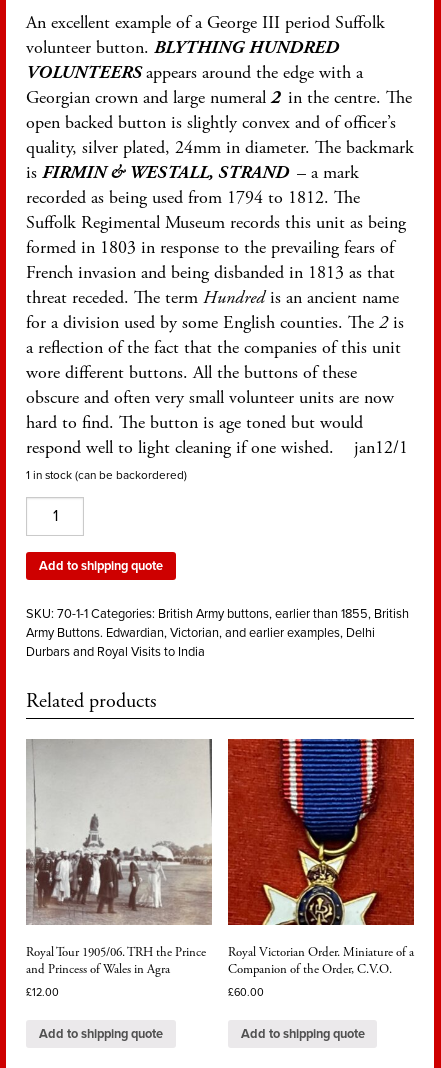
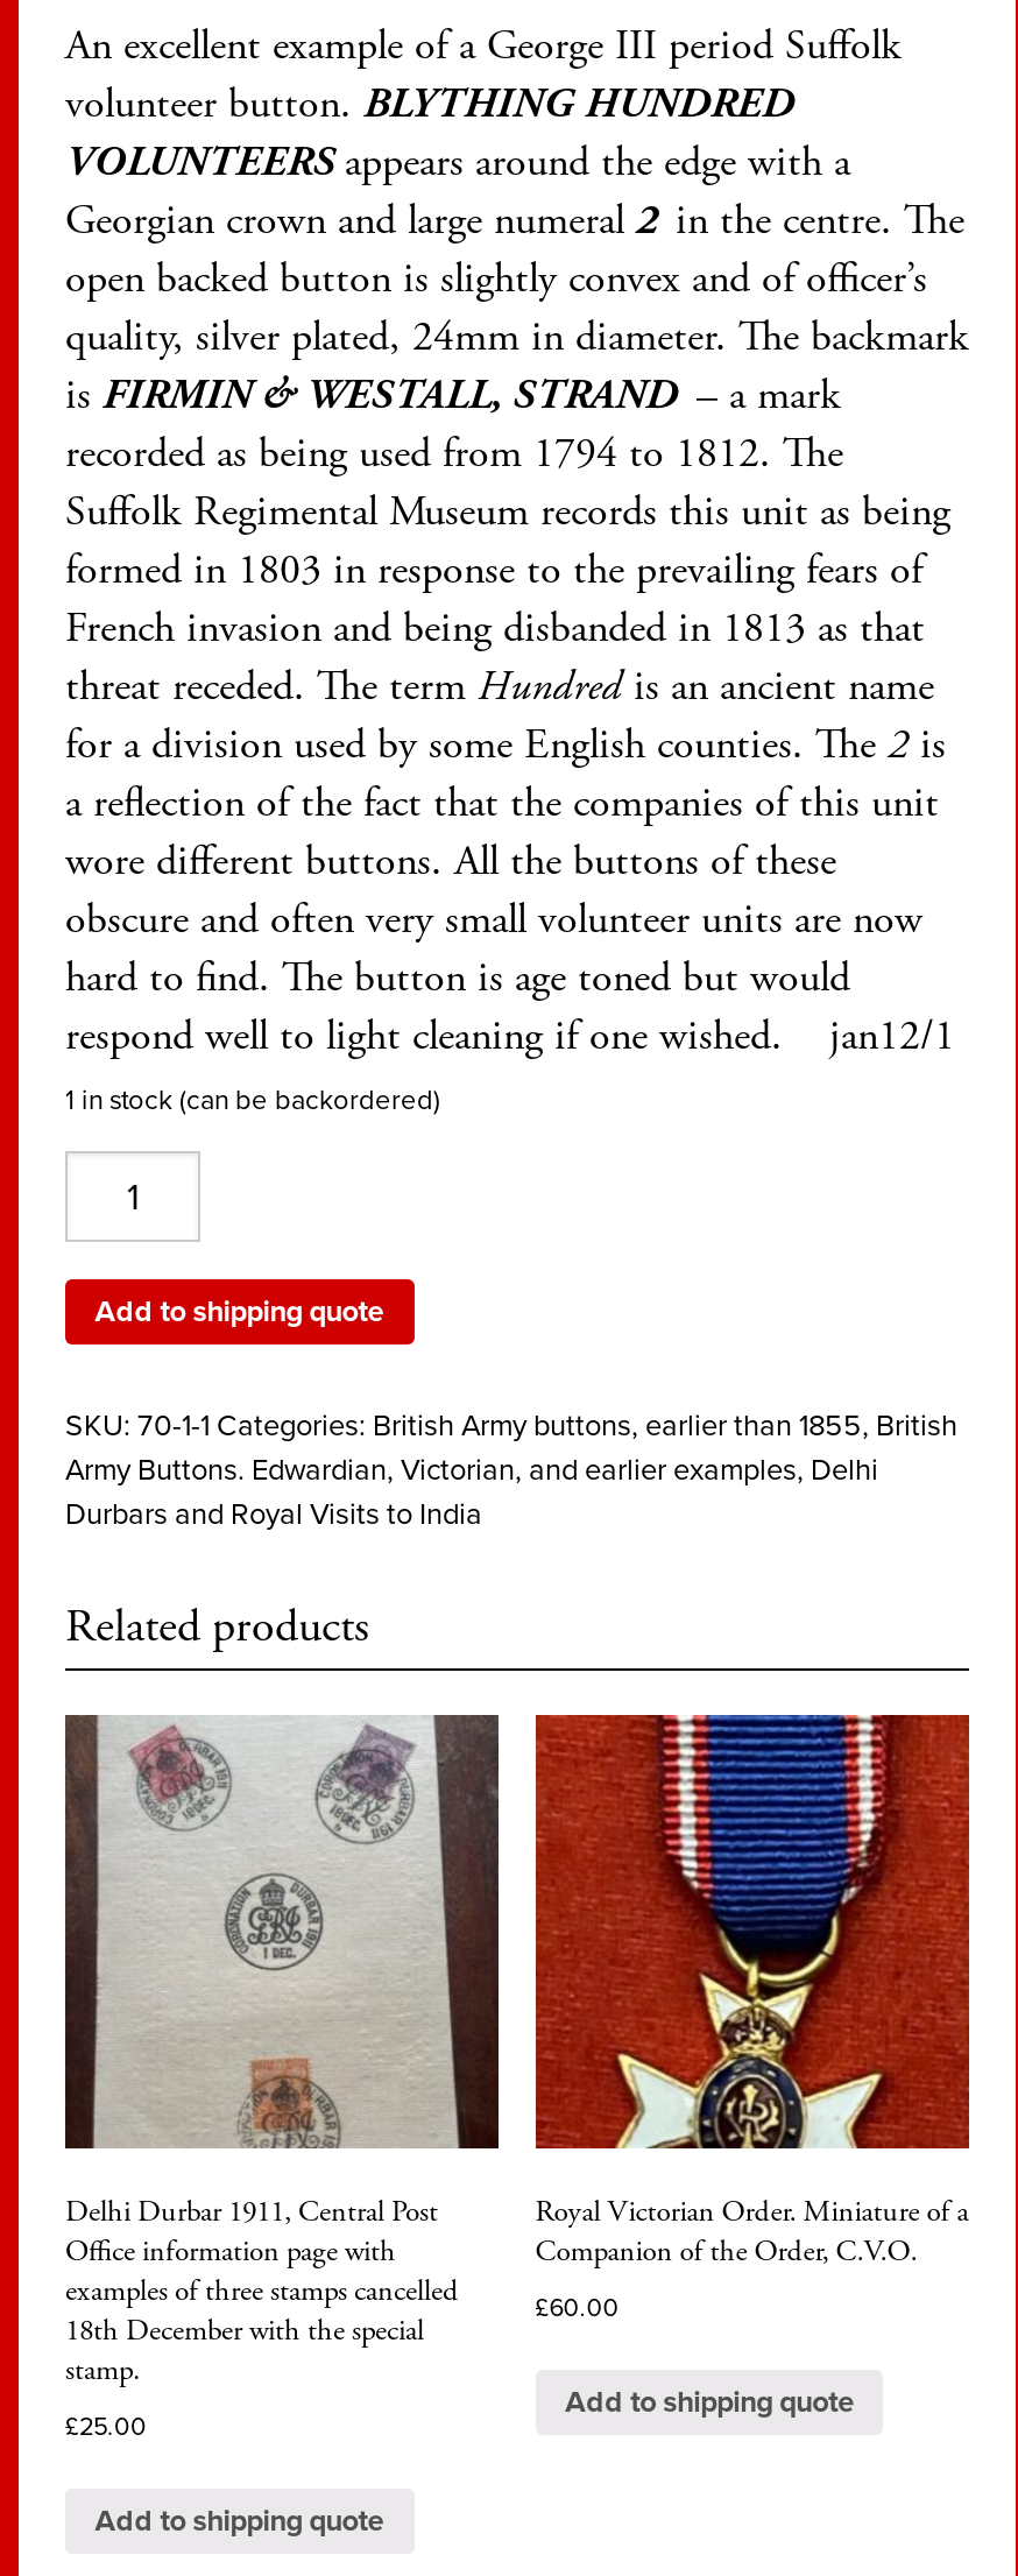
- [image]
- Royal Tour 1905/06. TRH the Prince
- and Princess of Wales in Agra
+ [image]
+ Delhi Durbar 1911, Central Post
+ Office information page with
+ examples of three stamps cancelled
+ 18th December with the special
+ stamp.

- £12.00
+ £25.00
